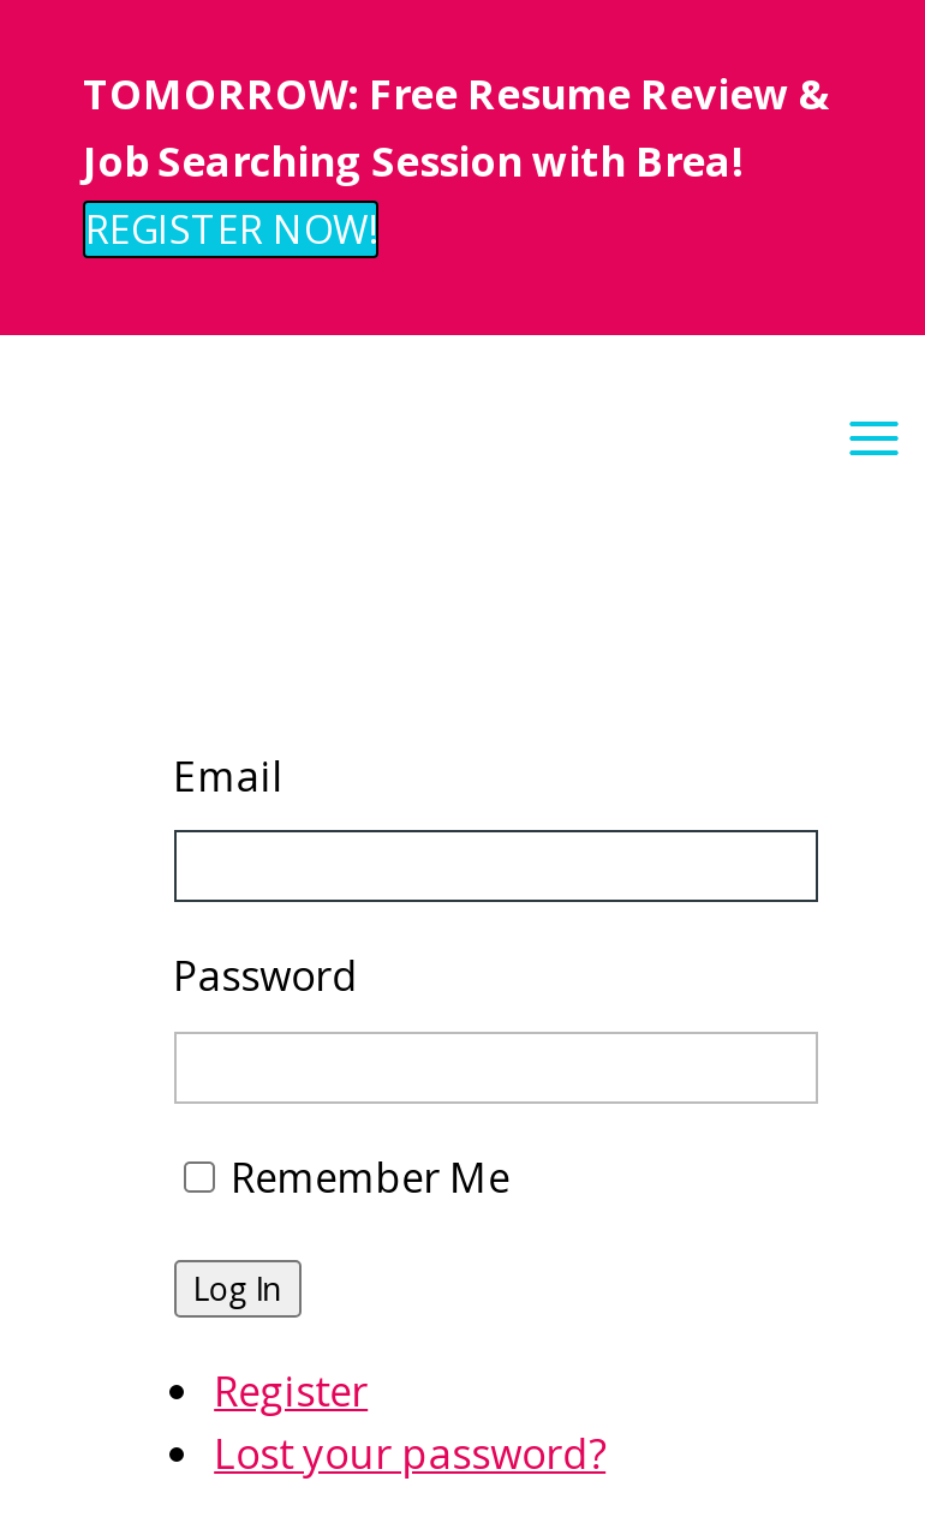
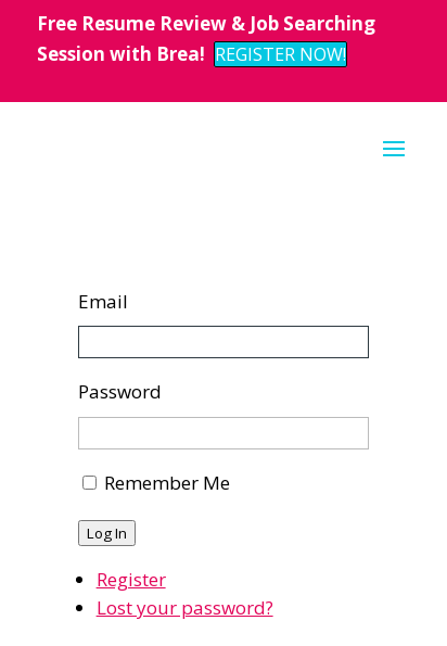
- TOMORROW: Free Resume Review &
- Job Searching Session with Brea!
- REGISTER NOW!
+ Free Resume Review & Job Searching
+ Session with Brea! REGISTER NOW!
